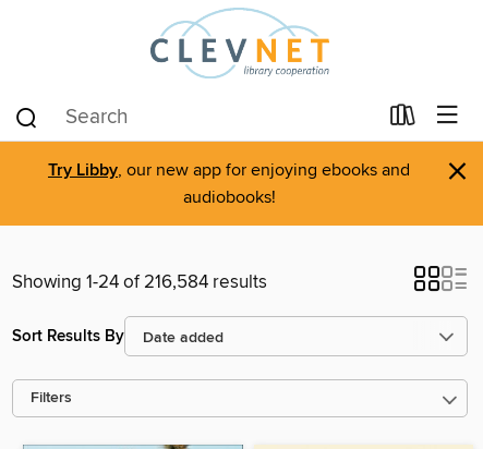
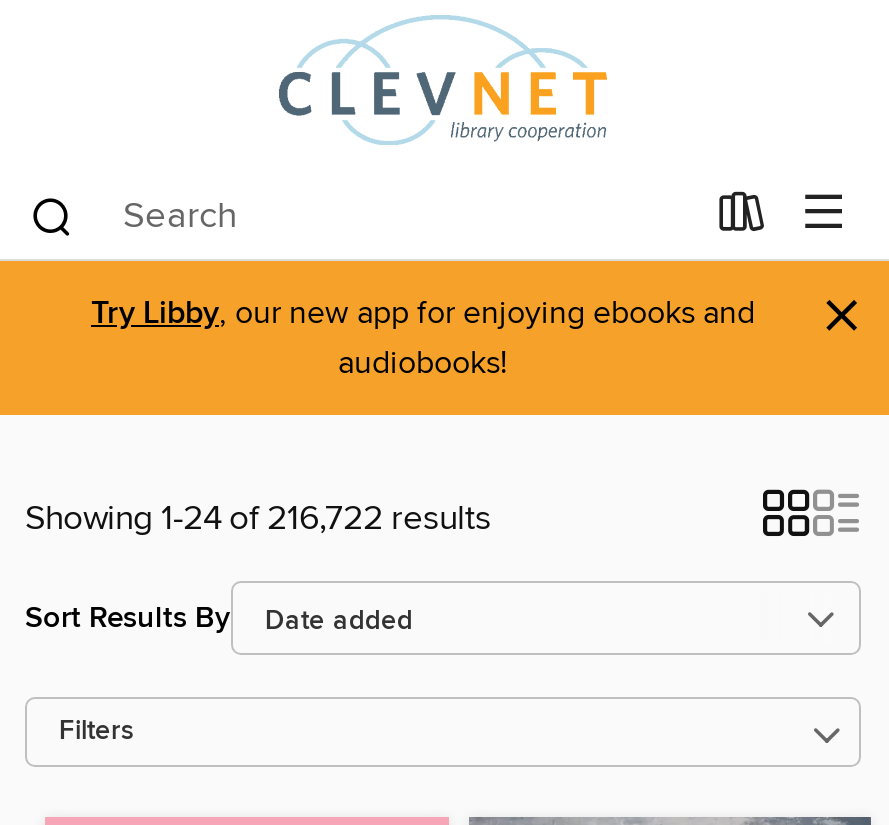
- Showing 1-24 of 216,584 results
+ Showing 1-24 of 216,722 results
